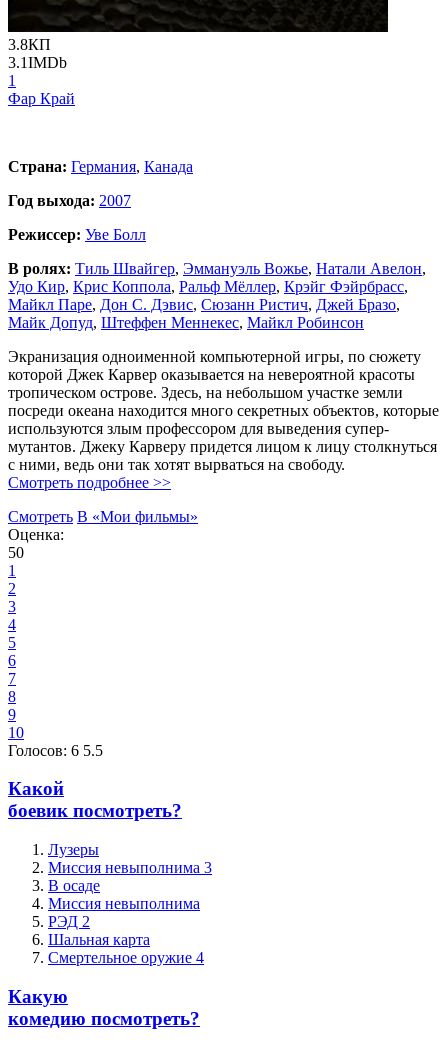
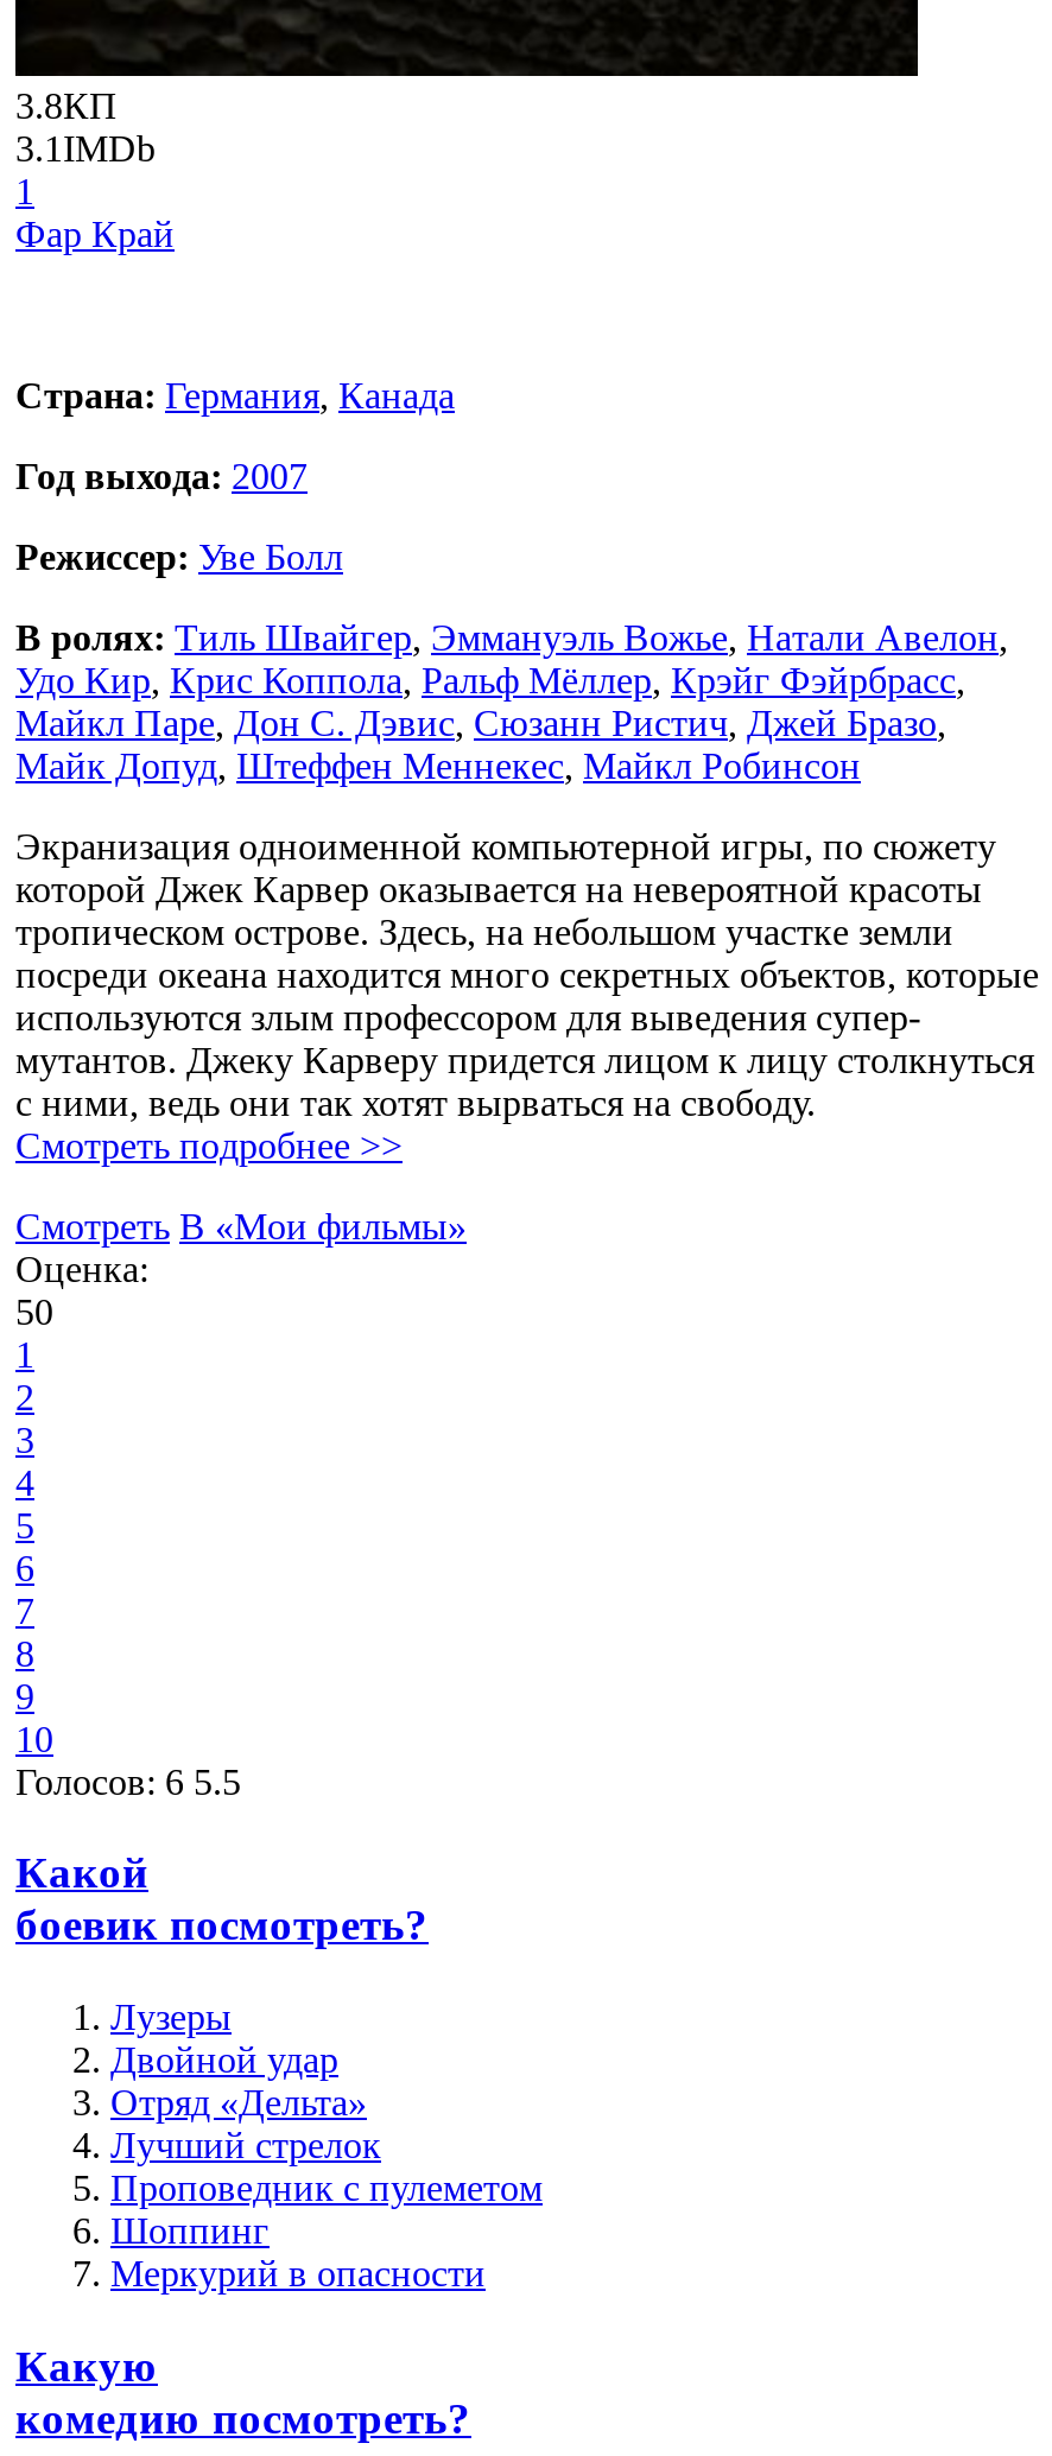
- Миссия невыполнима 3
- В осаде
- Миссия невыполнима
- РЭД 2
- Шальная карта
- Смертельное оружие 4
+ Двойной удар
+ Отряд «Дельта»
+ Лучший стрелок
+ Проповедник с пулеметом
+ Шоппинг
+ Меркурий в опасности
